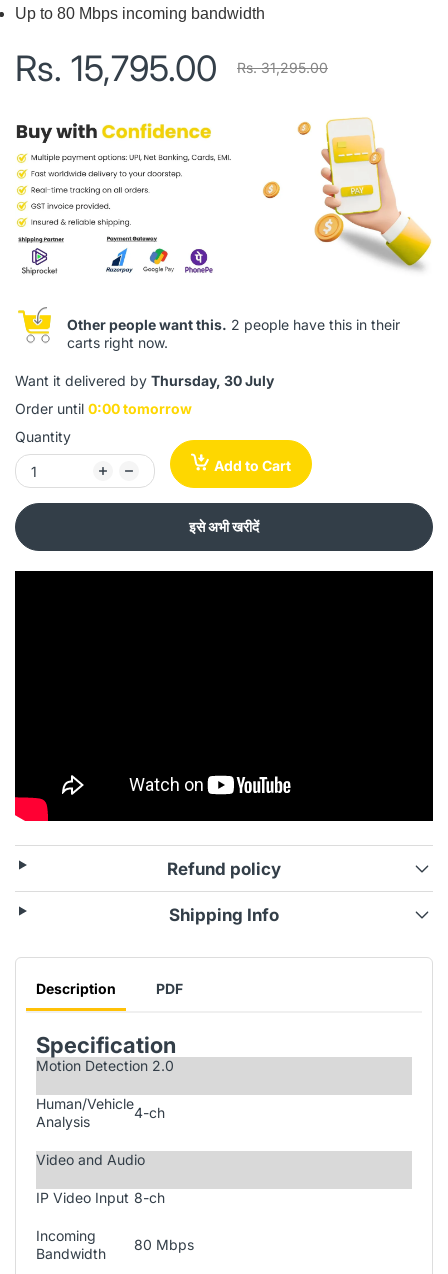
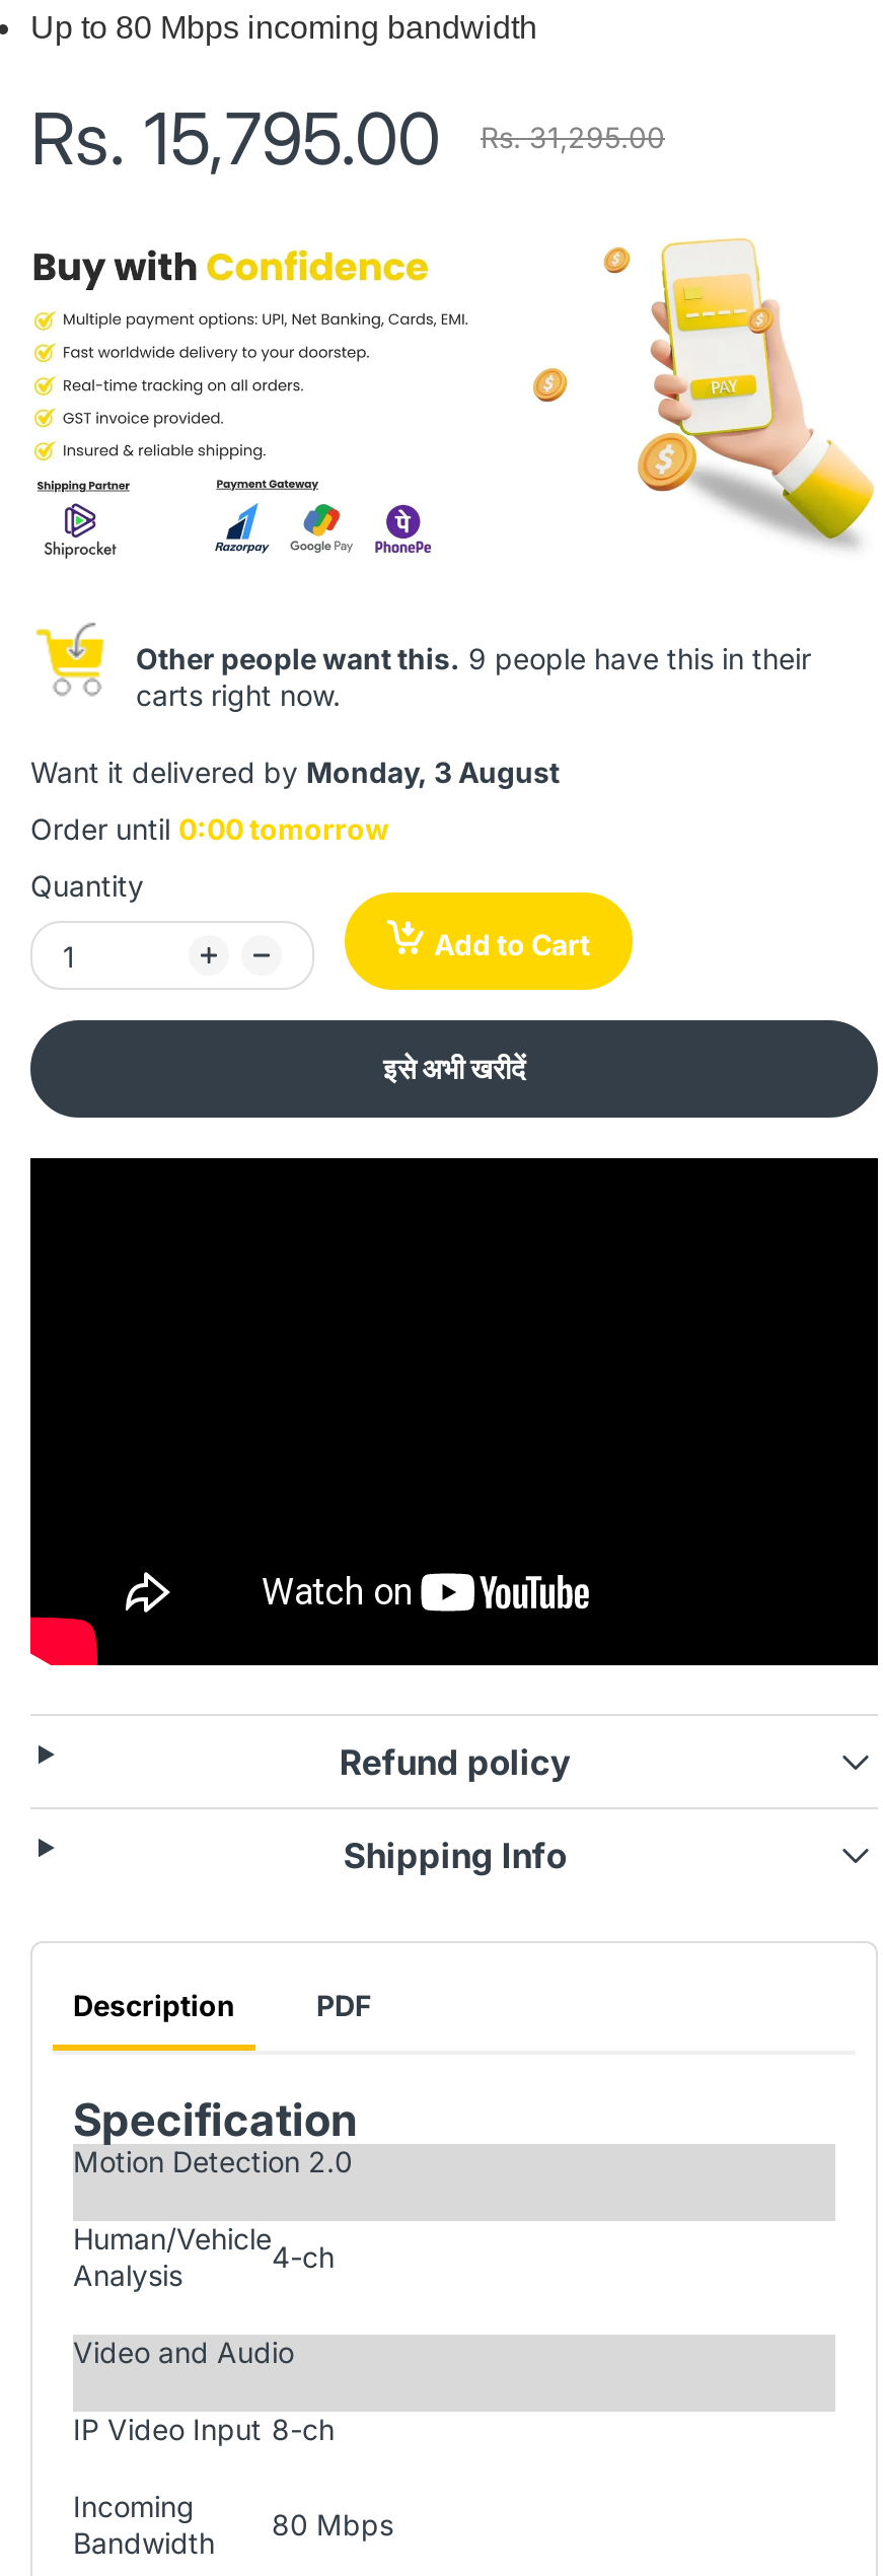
- Other people want this. 2 people have this in their
+ Other people want this. 9 people have this in their

- Want it delivered by Thursday, 30 July
+ Want it delivered by Monday, 3 August
